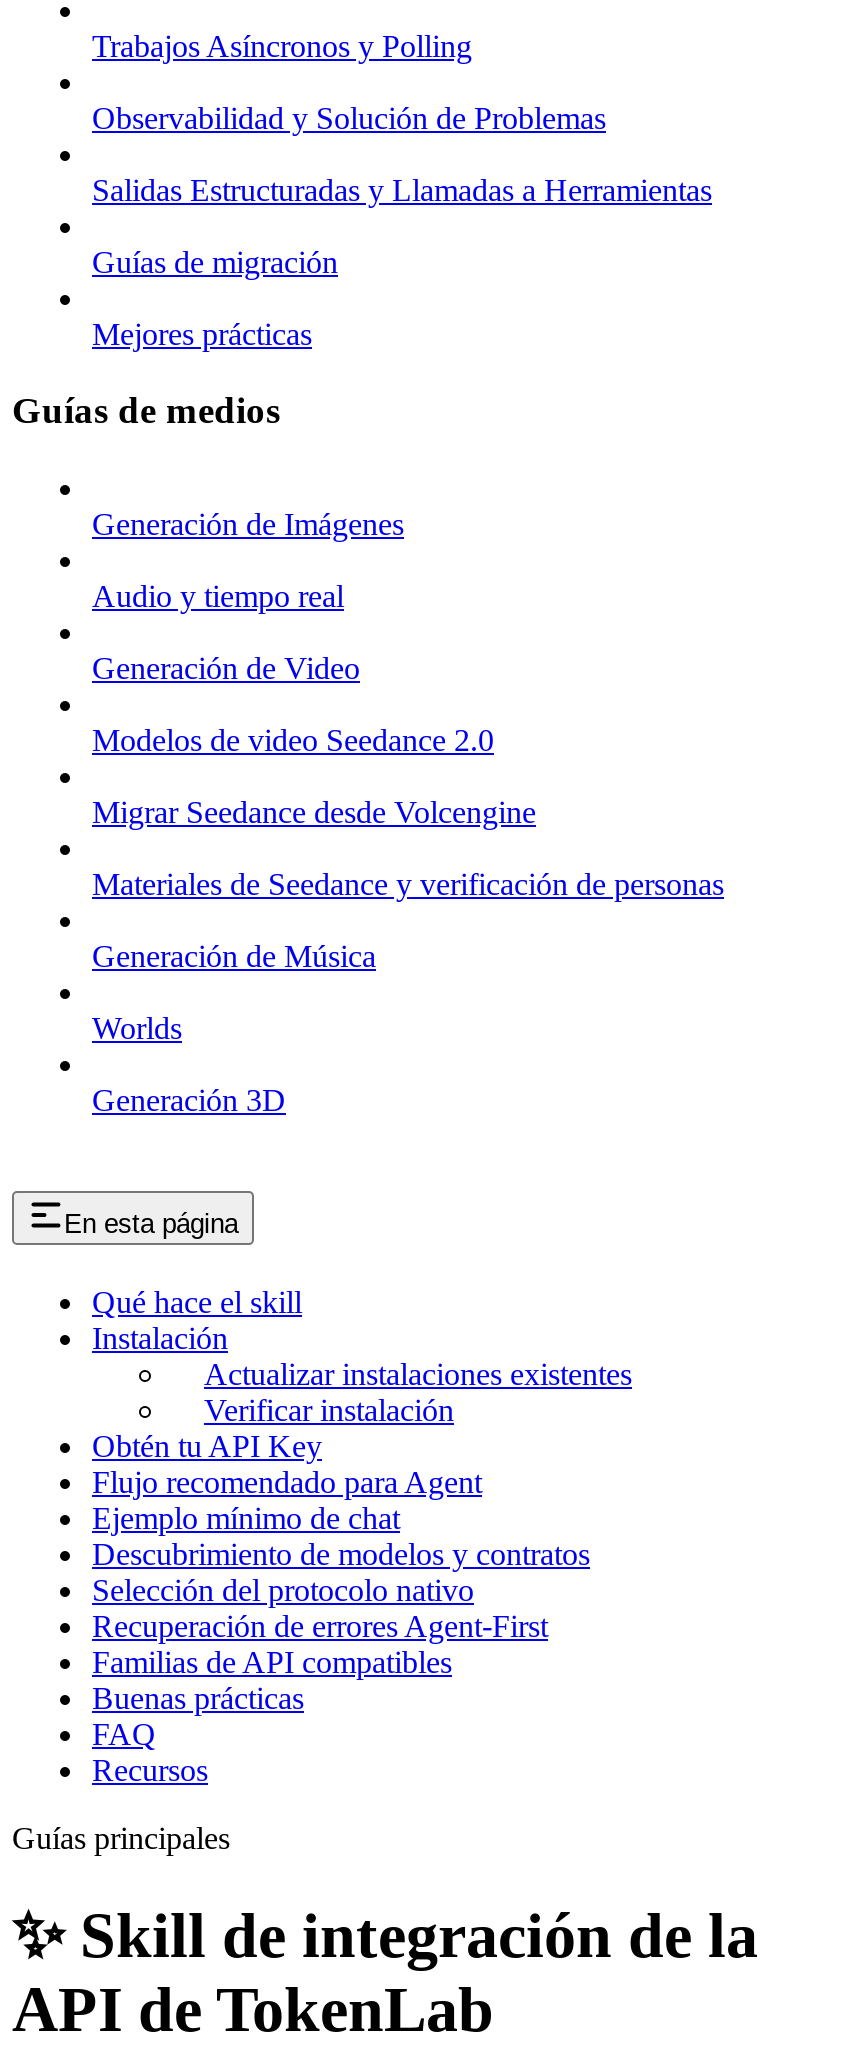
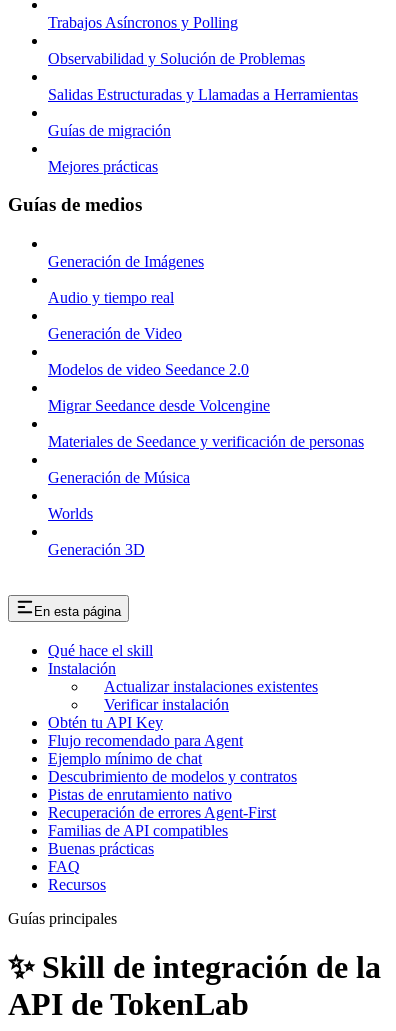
- Selección del protocolo nativo
+ Pistas de enrutamiento nativo
